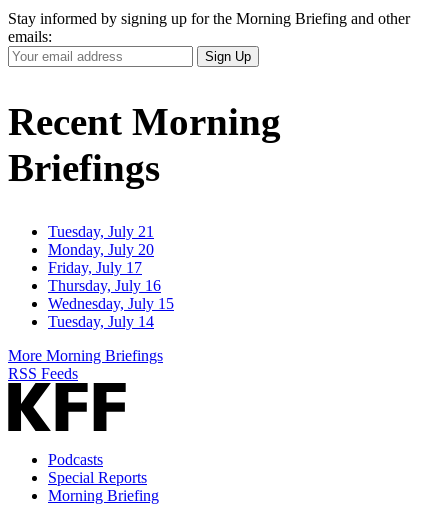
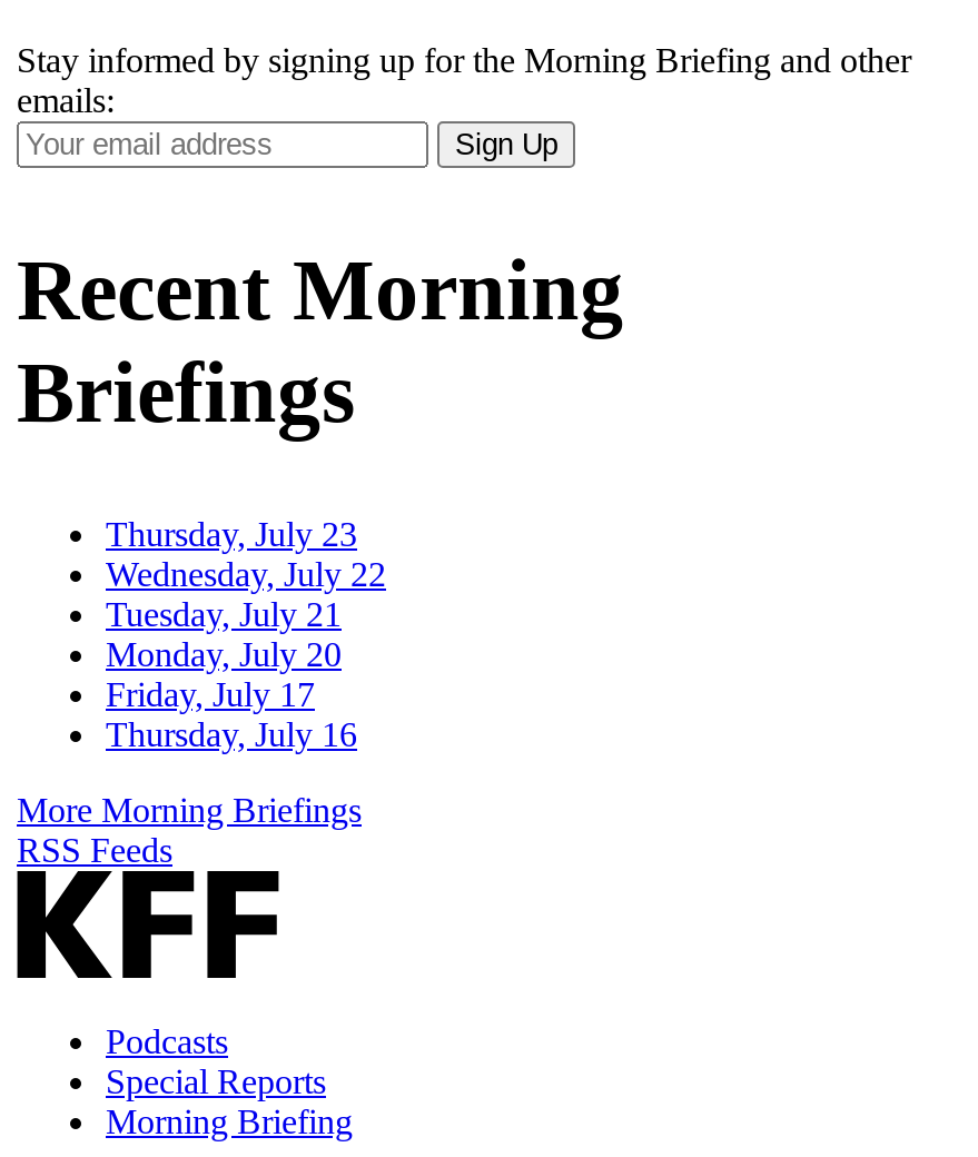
+ Thursday, July 23
+ Wednesday, July 22

moved down: Tuesday, July 21 | Monday, July 20 | Friday, July 17 | Thursday, July 16

- Wednesday, July 15
- Tuesday, July 14
